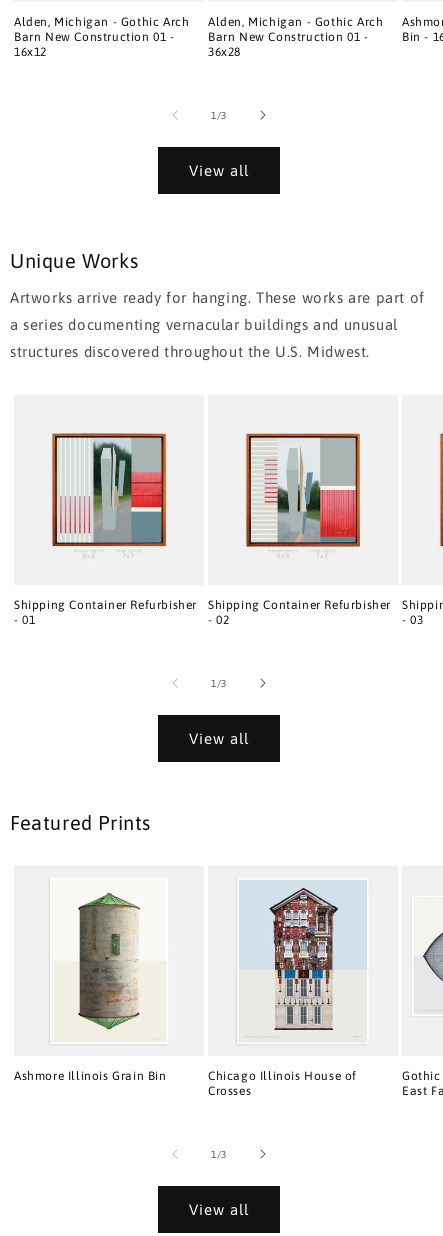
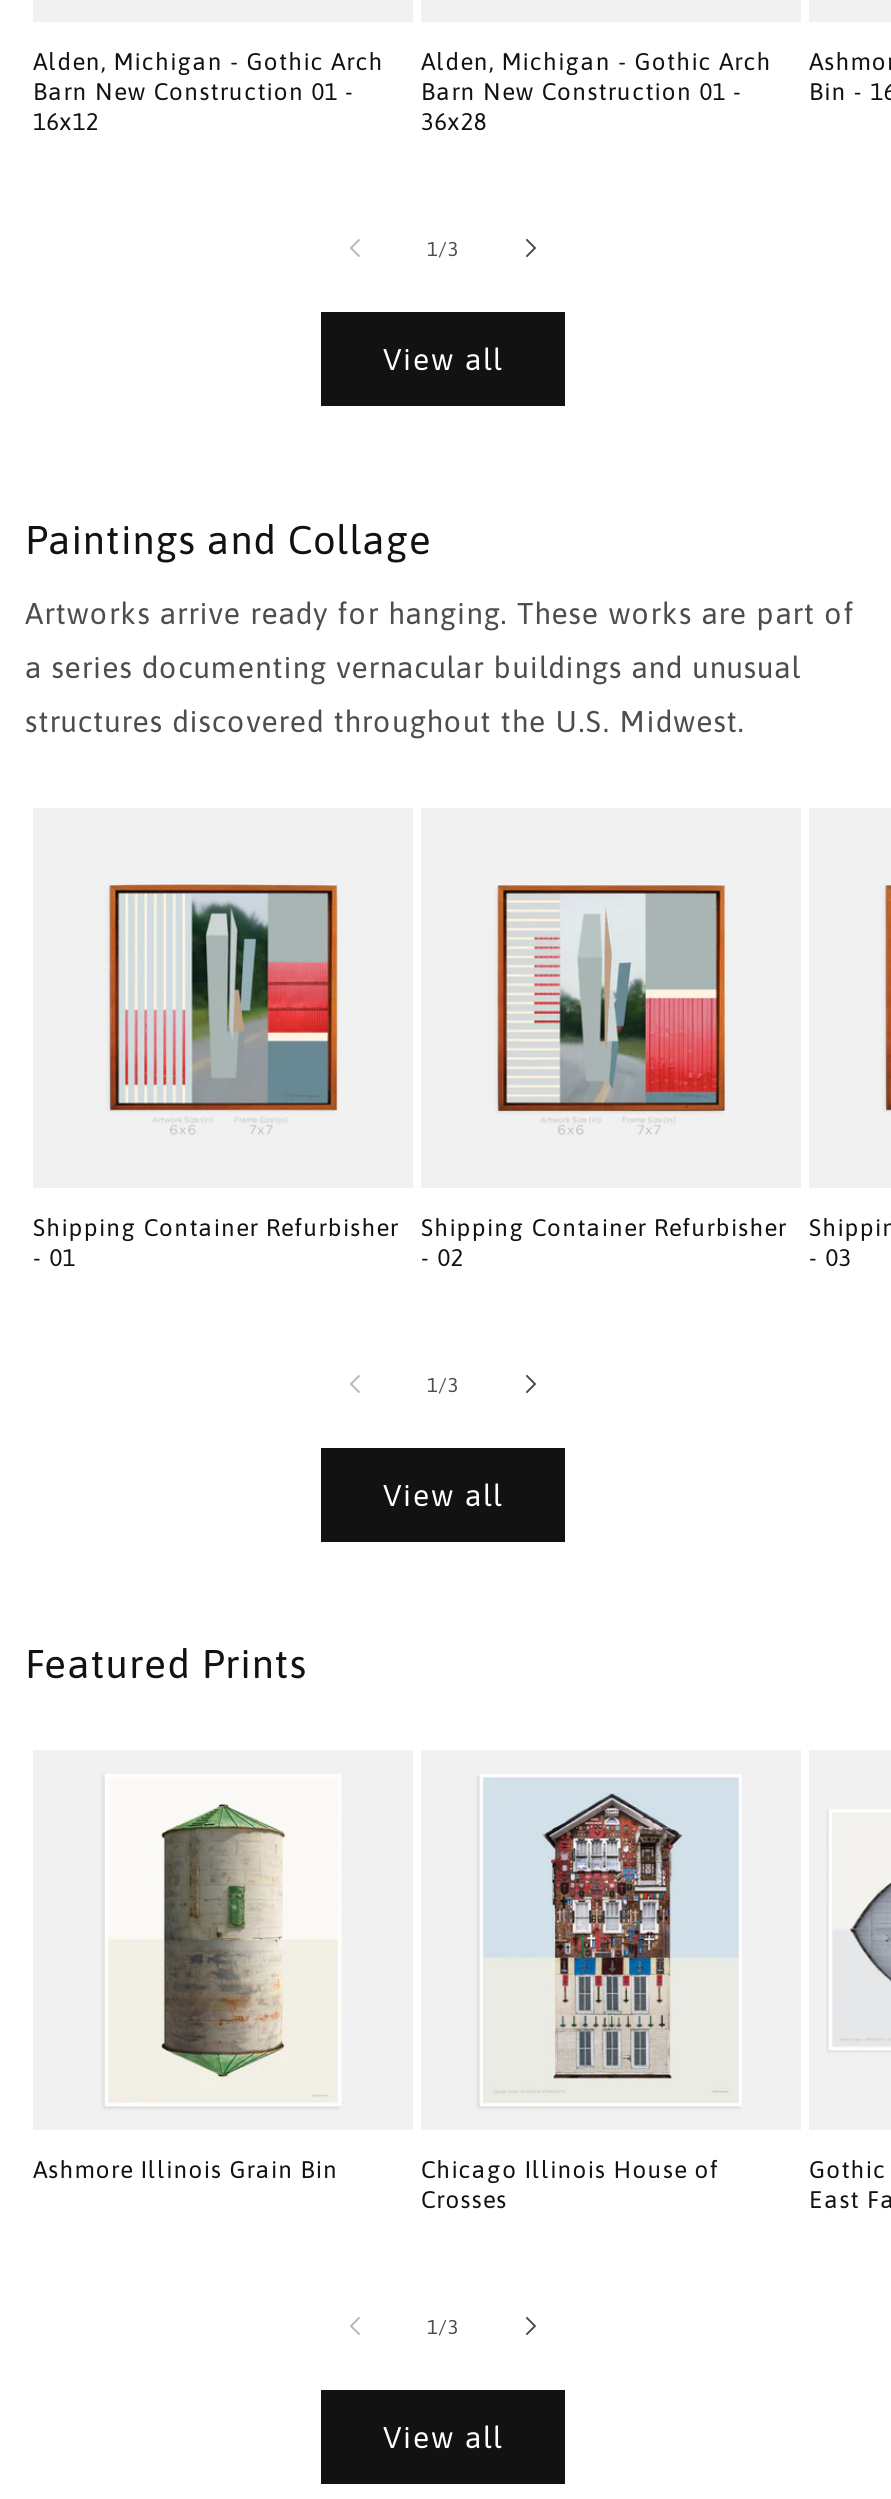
- Unique Works
+ Paintings and Collage
